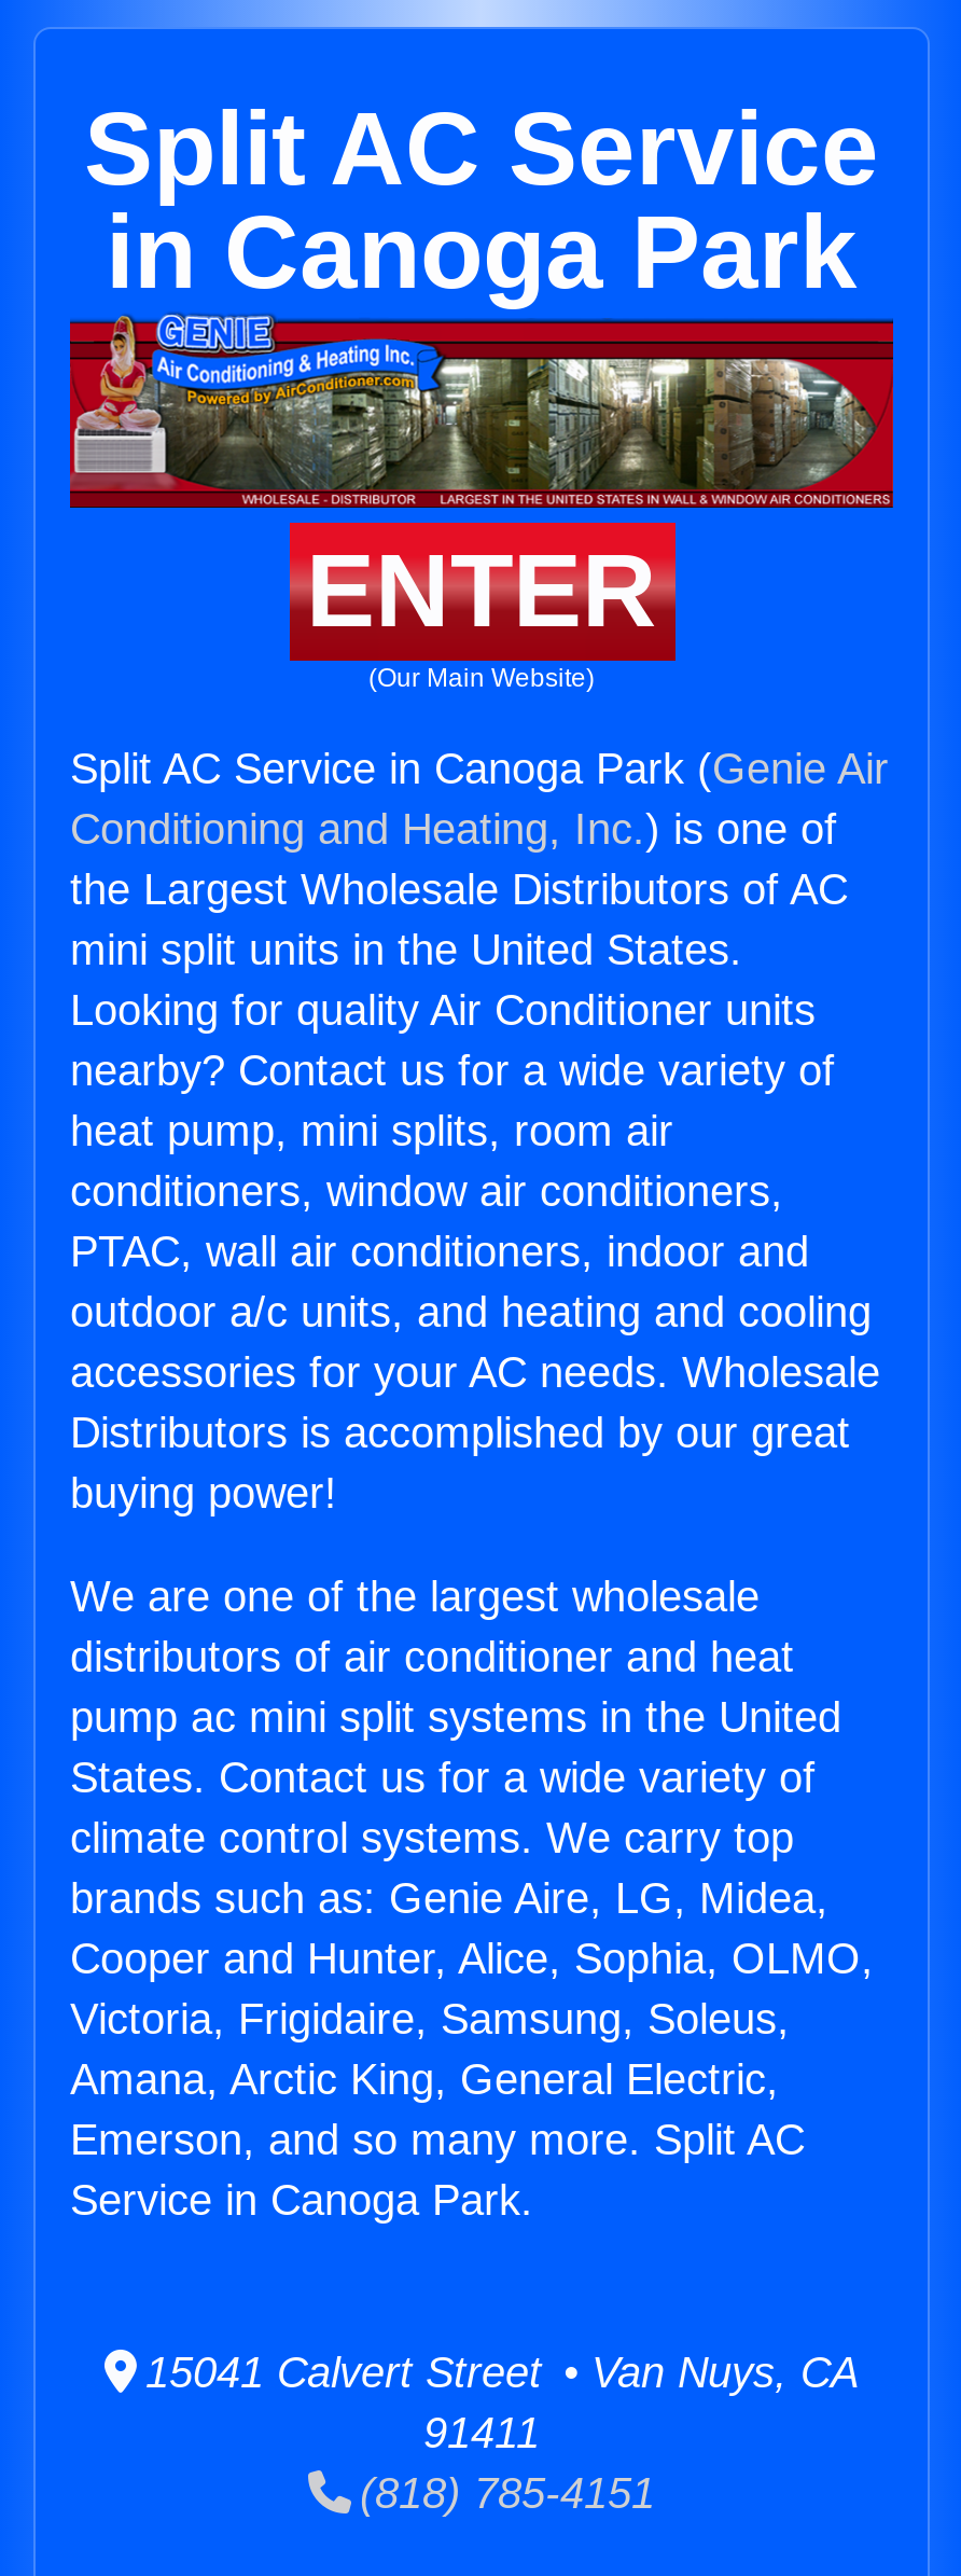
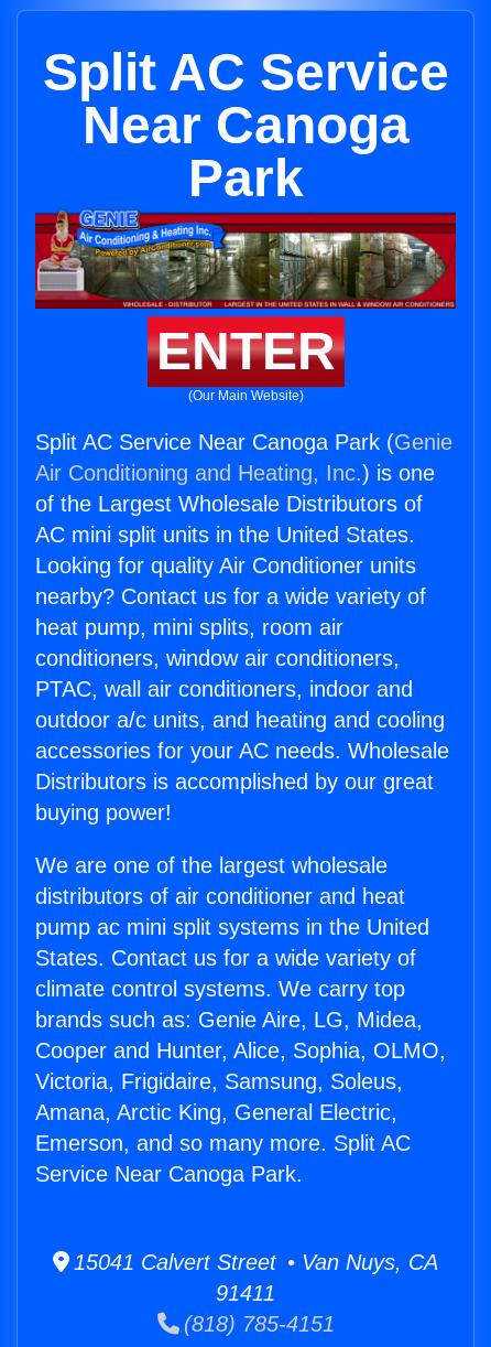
- in Canoga Park
+ Near Canoga
+ Park

- Split AC Service in Canoga Park (Genie Air
- Conditioning and Heating, Inc.) is one of
- the Largest Wholesale Distributors of AC
- mini split units in the United States.
+ Split AC Service Near Canoga Park (Genie
+ Air Conditioning and Heating, Inc.) is one
+ of the Largest Wholesale Distributors of
+ AC mini split units in the United States.

- Service in Canoga Park.
+ Service Near Canoga Park.
